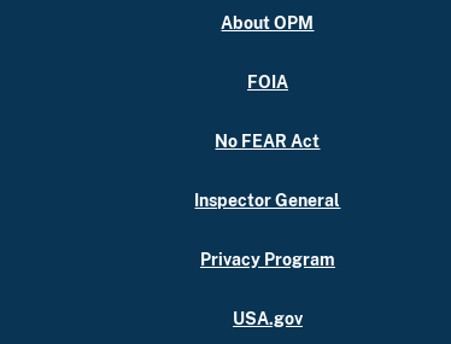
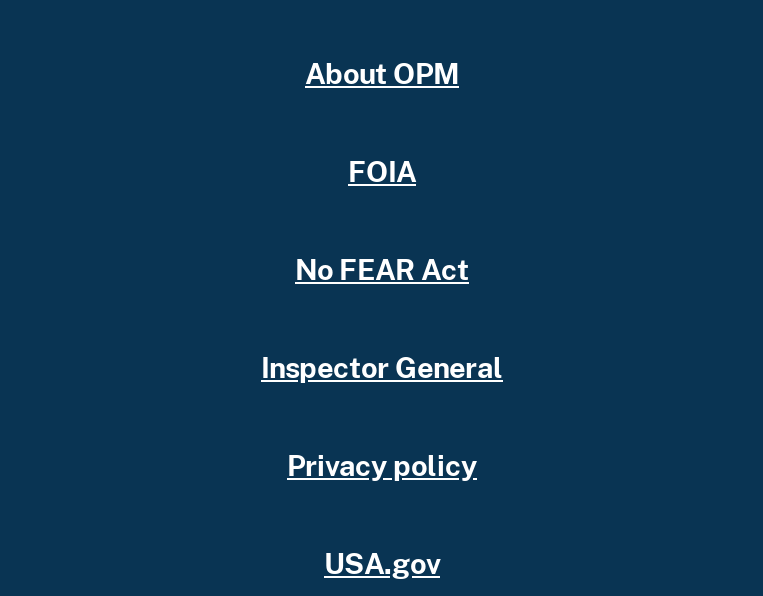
- Privacy Program
+ Privacy policy
